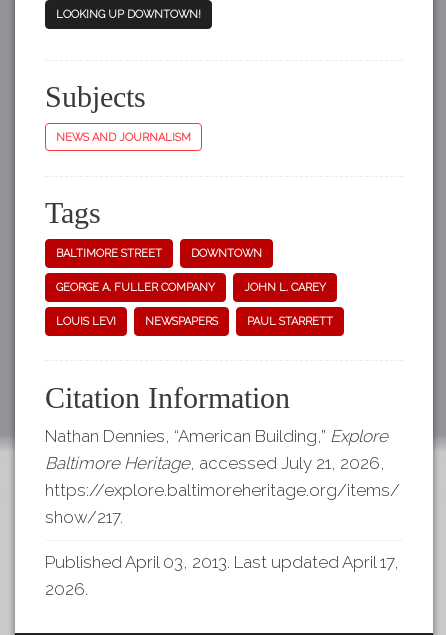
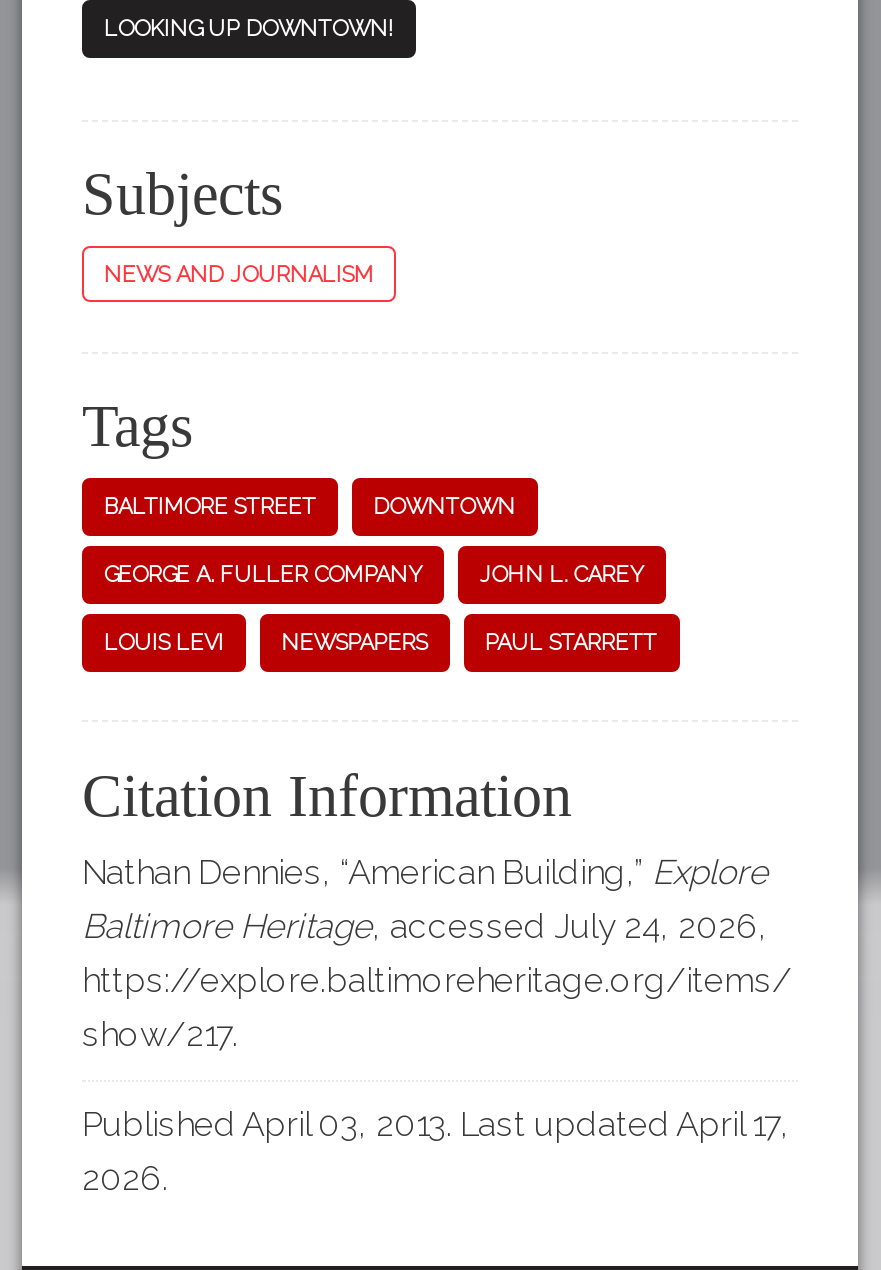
- Baltimore Heritage, accessed July 21, 2026,
+ Baltimore Heritage, accessed July 24, 2026,
